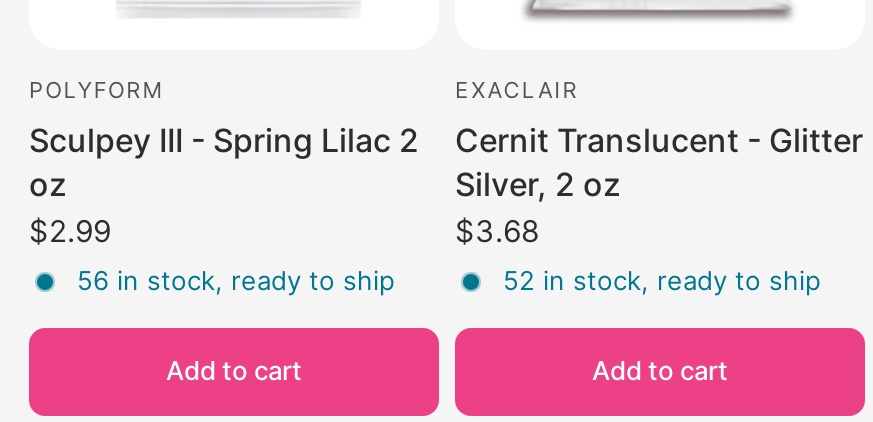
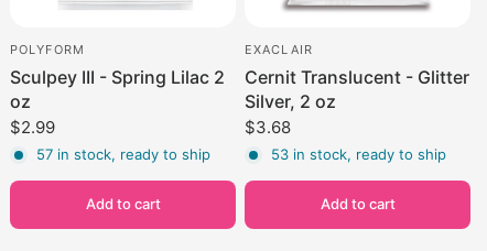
- 56 in stock, ready to ship
+ 57 in stock, ready to ship

- 52 in stock, ready to ship
+ 53 in stock, ready to ship
